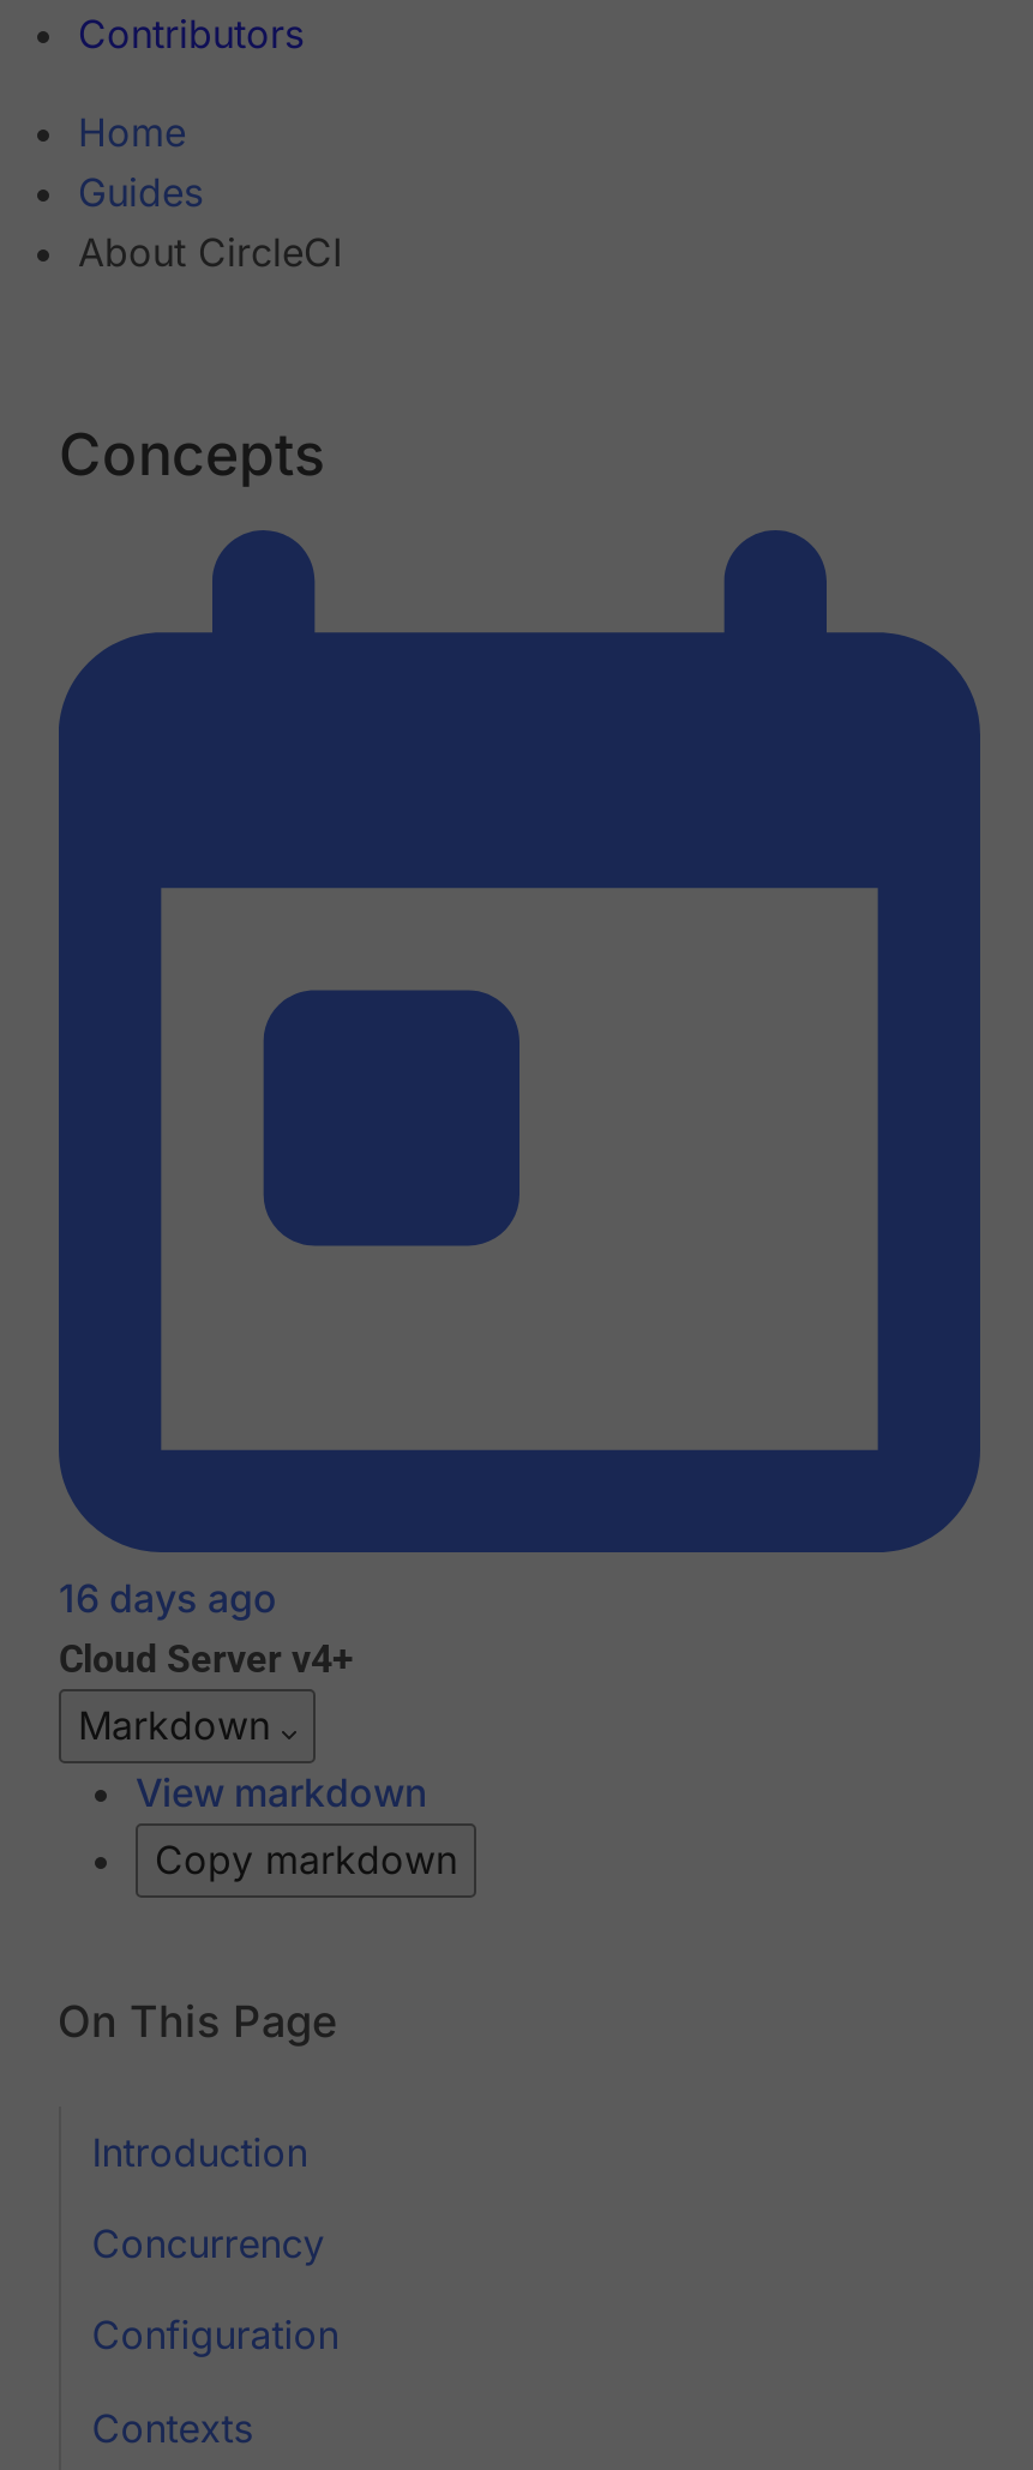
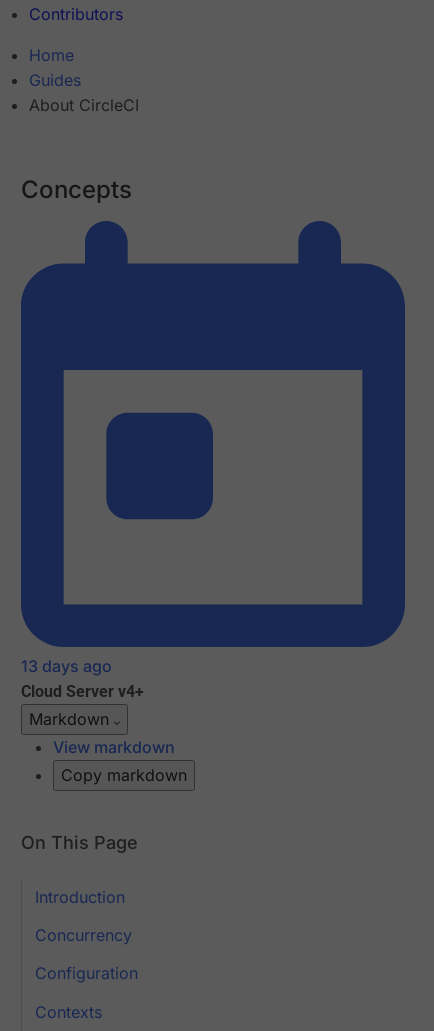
- 16 days ago
+ 13 days ago
